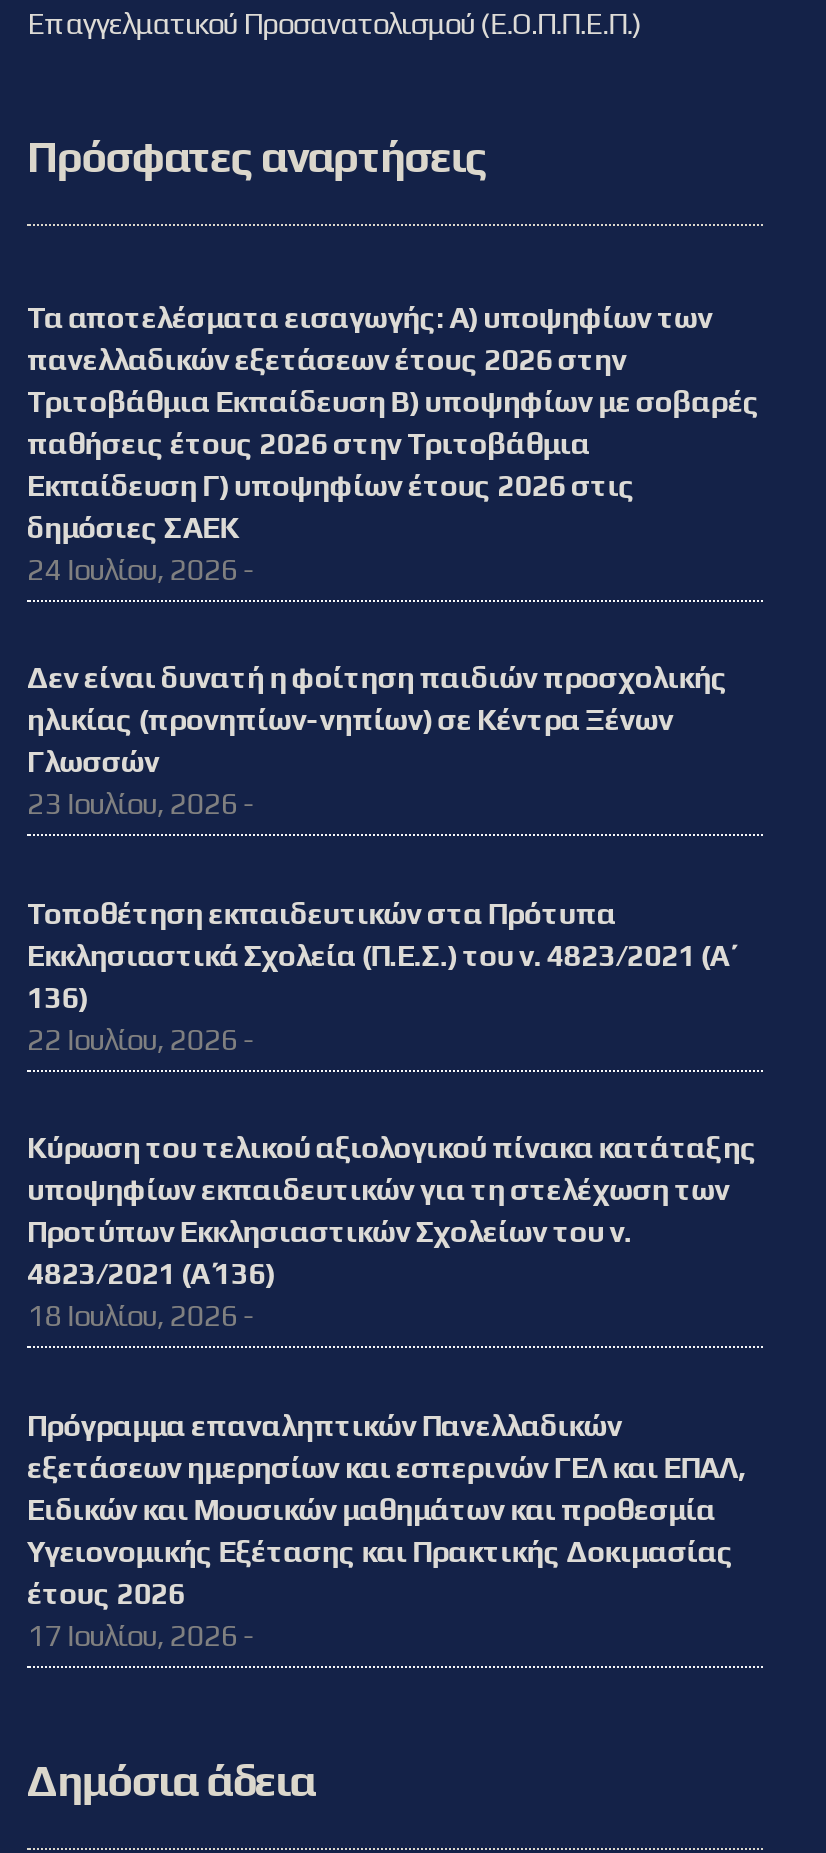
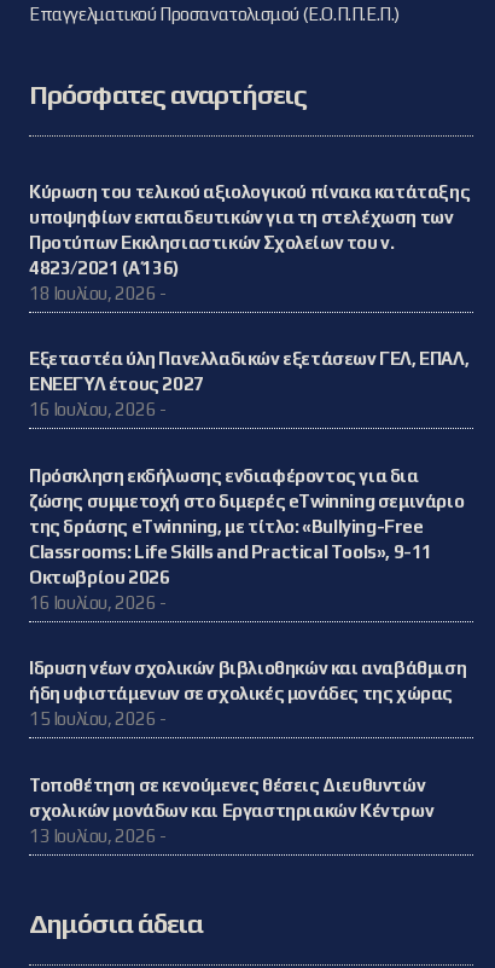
- Τα αποτελέσματα εισαγωγής: Α) υποψηφίων των
- πανελλαδικών εξετάσεων έτους 2026 στην
- Τριτοβάθμια Εκπαίδευση Β) υποψηφίων με σοβαρές
- παθήσεις έτους 2026 στην Τριτοβάθμια
- Εκπαίδευση Γ) υποψηφίων έτους 2026 στις
- δημόσιες ΣΑΕΚ
- 24 Ιουλίου, 2026 -
- Δεν είναι δυνατή η φοίτηση παιδιών προσχολικής
- ηλικίας (προνηπίων-νηπίων) σε Κέντρα Ξένων
- Γλωσσών
- 23 Ιουλίου, 2026 -
- Τοποθέτηση εκπαιδευτικών στα Πρότυπα
- Εκκλησιαστικά Σχολεία (Π.Ε.Σ.) του ν. 4823/2021 (Α΄
- 136)
- 22 Ιουλίου, 2026 -

moved up: Κύρωση του τελικού αξιολογικού πίνακα κατάταξης | υποψηφίων εκπαιδευτικών για τη στελέχωση των | Προτύπων Εκκλησιαστικών Σχολείων του ν. | 4823/2021 (Α΄ 136) | 18 Ιουλίου, 2026 -

- Πρόγραμμα επαναληπτικών Πανελλαδικών
- εξετάσεων ημερησίων και εσπερινών ΓΕΛ και ΕΠΑΛ,
- Ειδικών και Μουσικών μαθημάτων και προθεσμία
- Υγειονομικής Εξέτασης και Πρακτικής Δοκιμασίας
- έτους 2026
- 17 Ιουλίου, 2026 -
+ Εξεταστέα ύλη Πανελλαδικών εξετάσεων ΓΕΛ, ΕΠΑΛ,
+ ΕΝΕΕΓΥΛ έτους 2027
+ 16 Ιουλίου, 2026 -
+ Πρόσκληση εκδήλωσης ενδιαφέροντος για δια
+ ζώσης συμμετοχή στο διμερές eTwinning σεμινάριο
+ της δράσης eTwinning, με τίτλο: «Bullying-Free
+ Classrooms: Life Skills and Practical Tools», 9-11
+ Οκτωβρίου 2026
+ 16 Ιουλίου, 2026 -
+ Iδρυση νέων σχολικών βιβλιοθηκών και αναβάθμιση
+ ήδη υφιστάμενων σε σχολικές μονάδες της χώρας
+ 15 Ιουλίου, 2026 -
+ Τοποθέτηση σε κενούμενες θέσεις Διευθυντών
+ σχολικών μονάδων και Εργαστηριακών Κέντρων
+ 13 Ιουλίου, 2026 -
